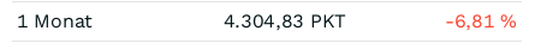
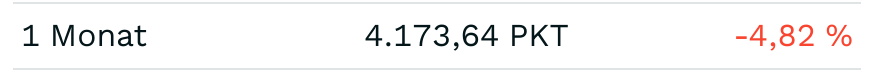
- 4.304,83 PKT
+ 4.173,64 PKT

- -6,81%
+ -4,82%
